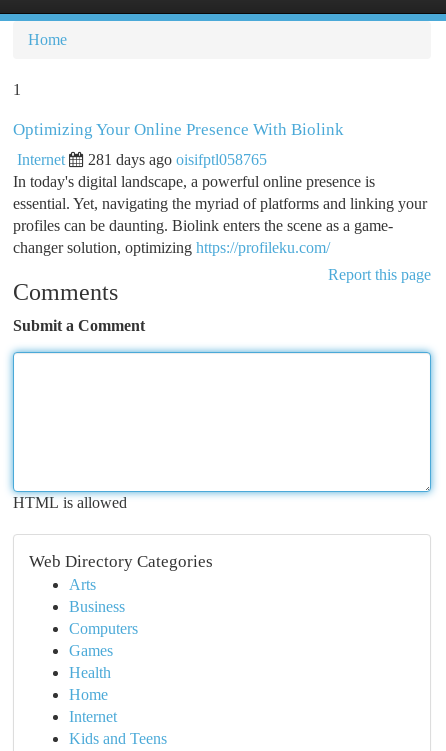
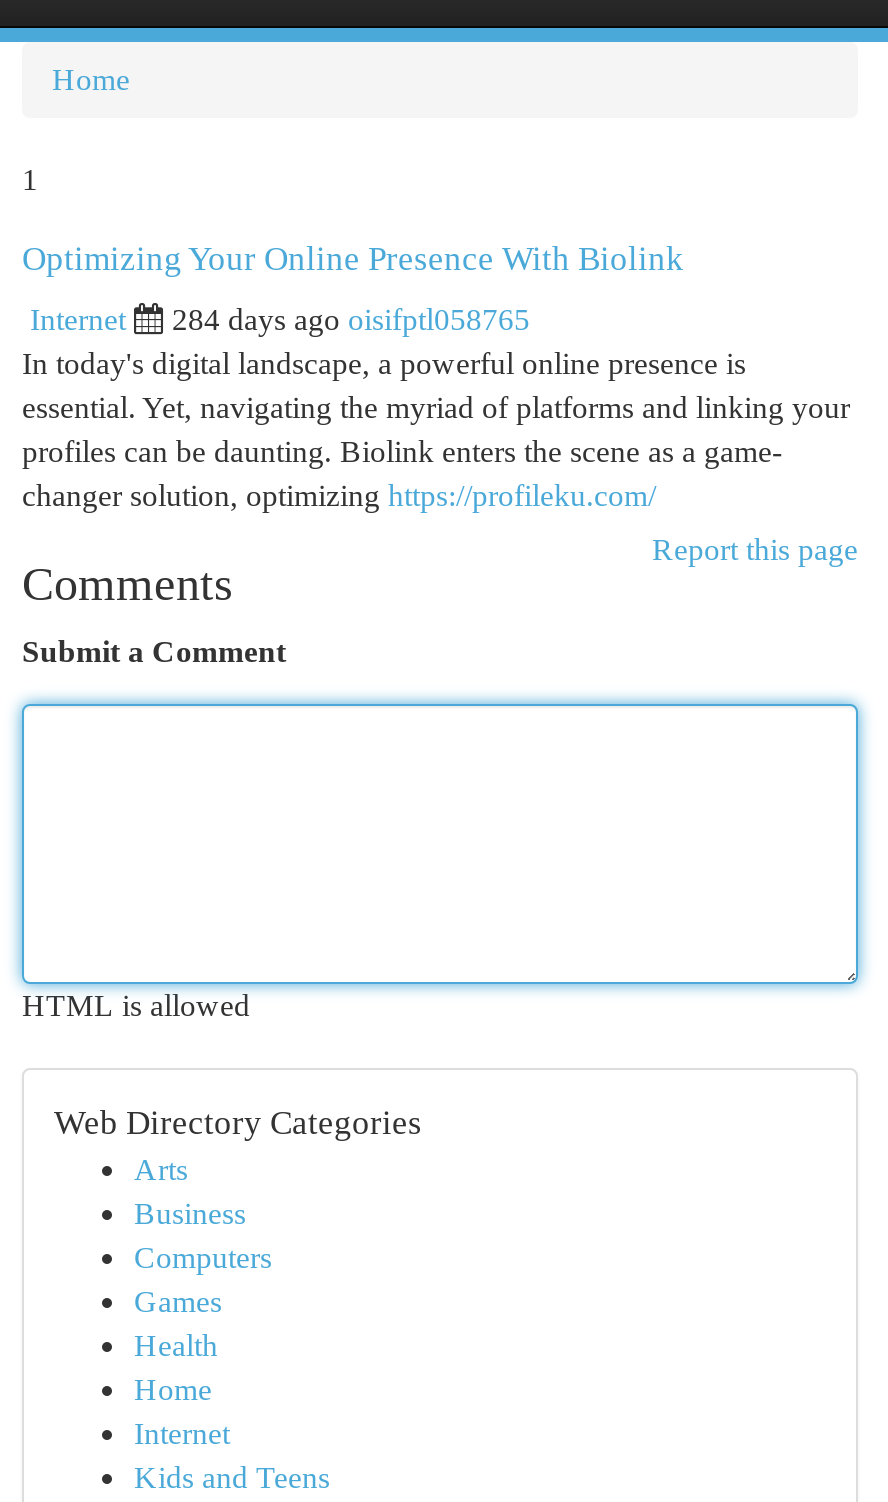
- 281 days ago oisifptl058765
+ 284 days ago oisifptl058765
